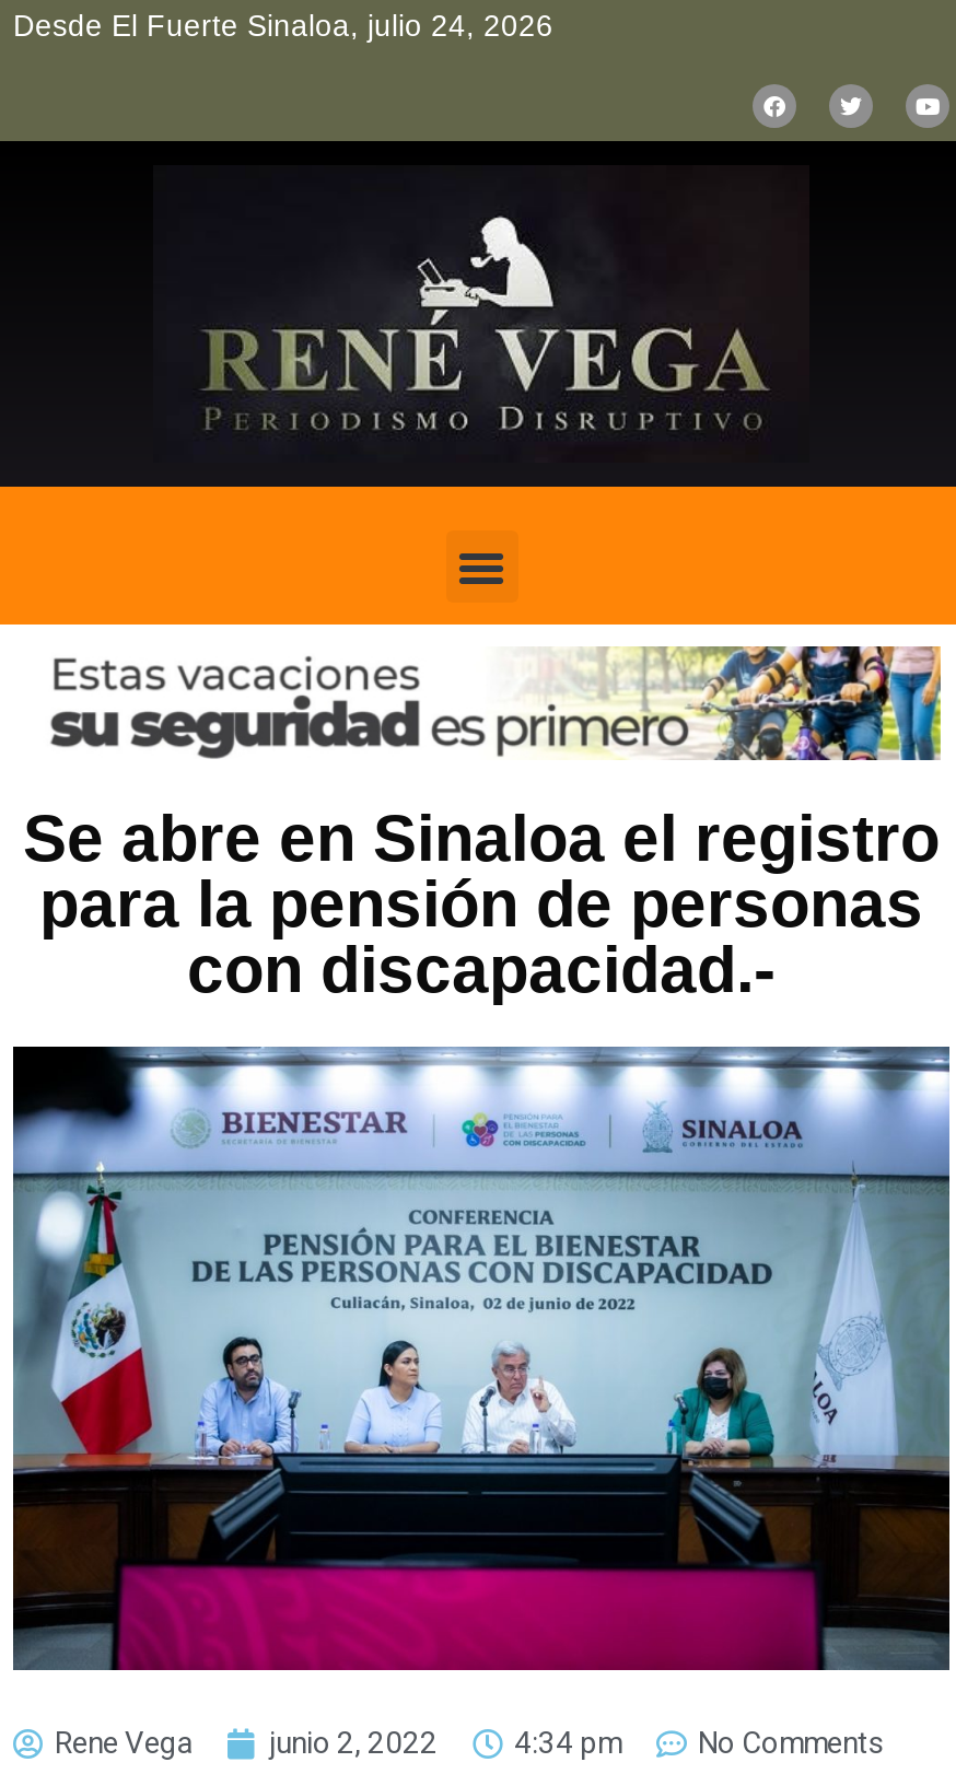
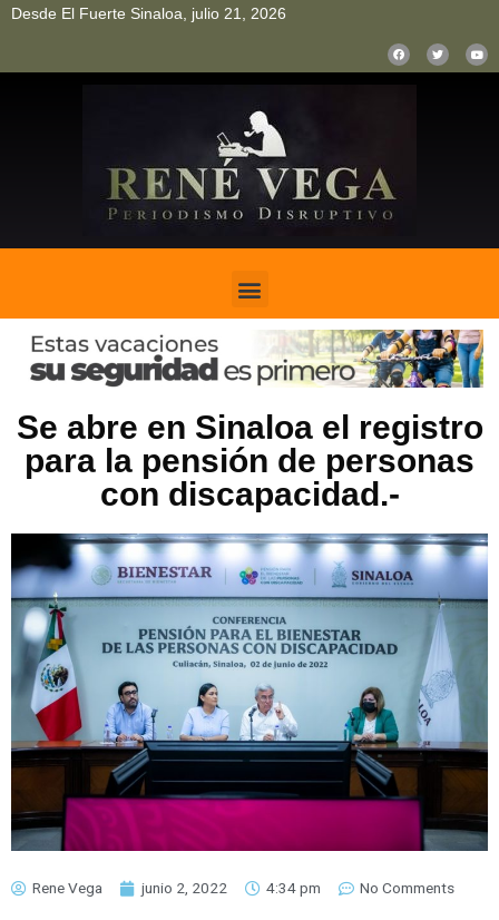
- Desde El Fuerte Sinaloa, julio 24, 2026
+ Desde El Fuerte Sinaloa, julio 21, 2026
